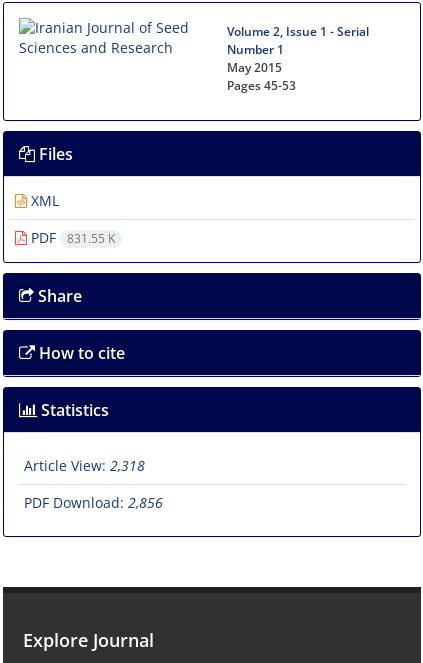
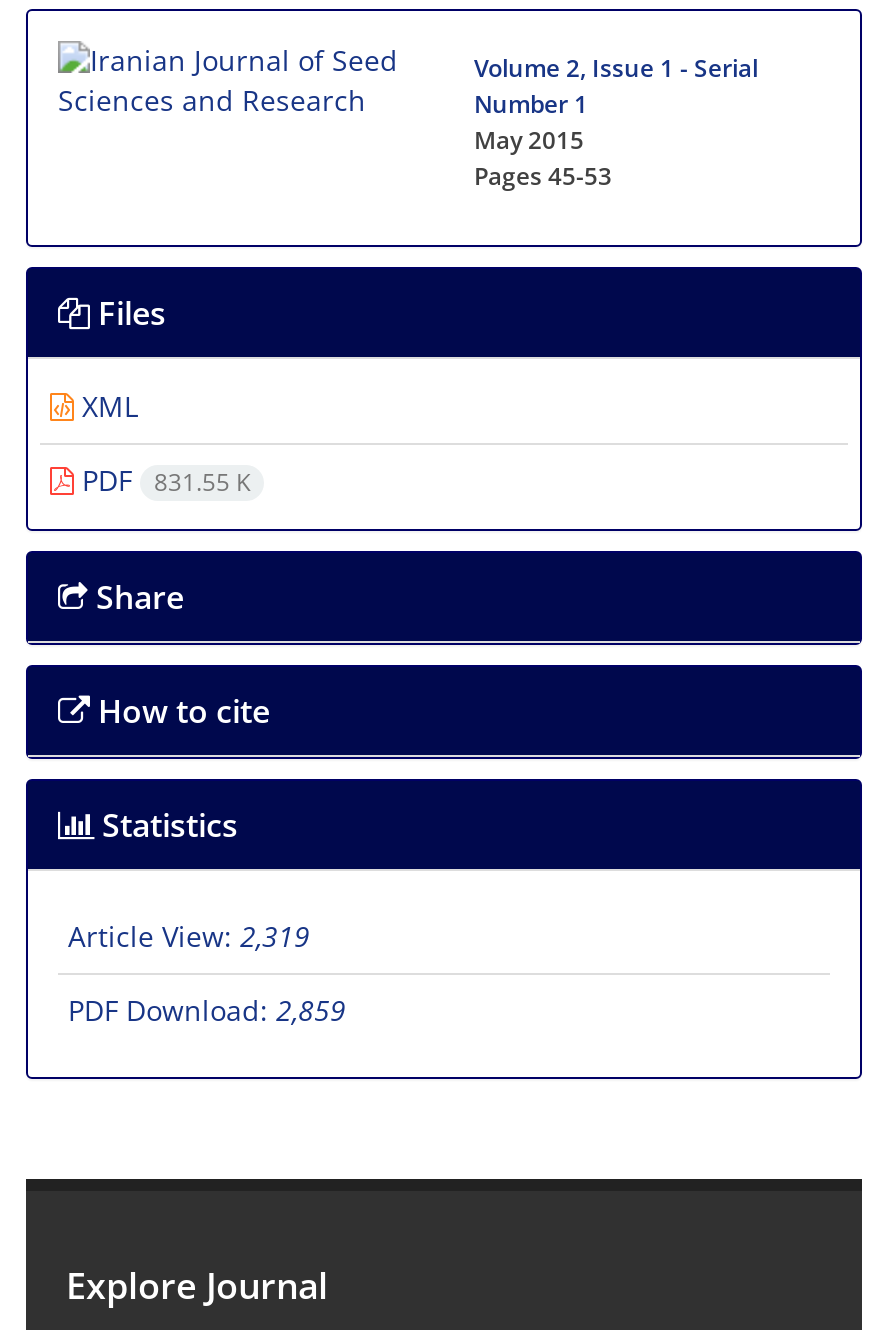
- Article View: 2,318
+ Article View: 2,319

- PDF Download: 2,856
+ PDF Download: 2,859
